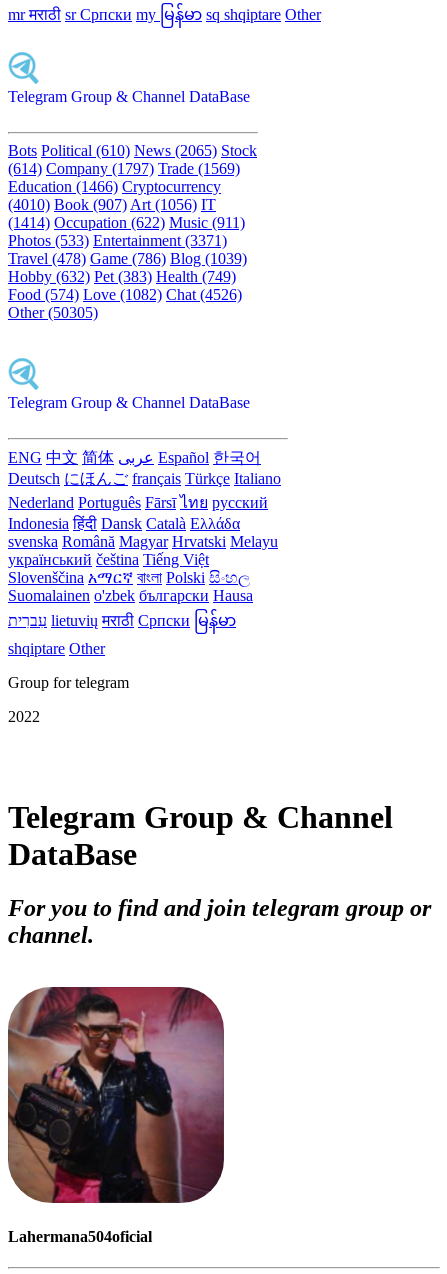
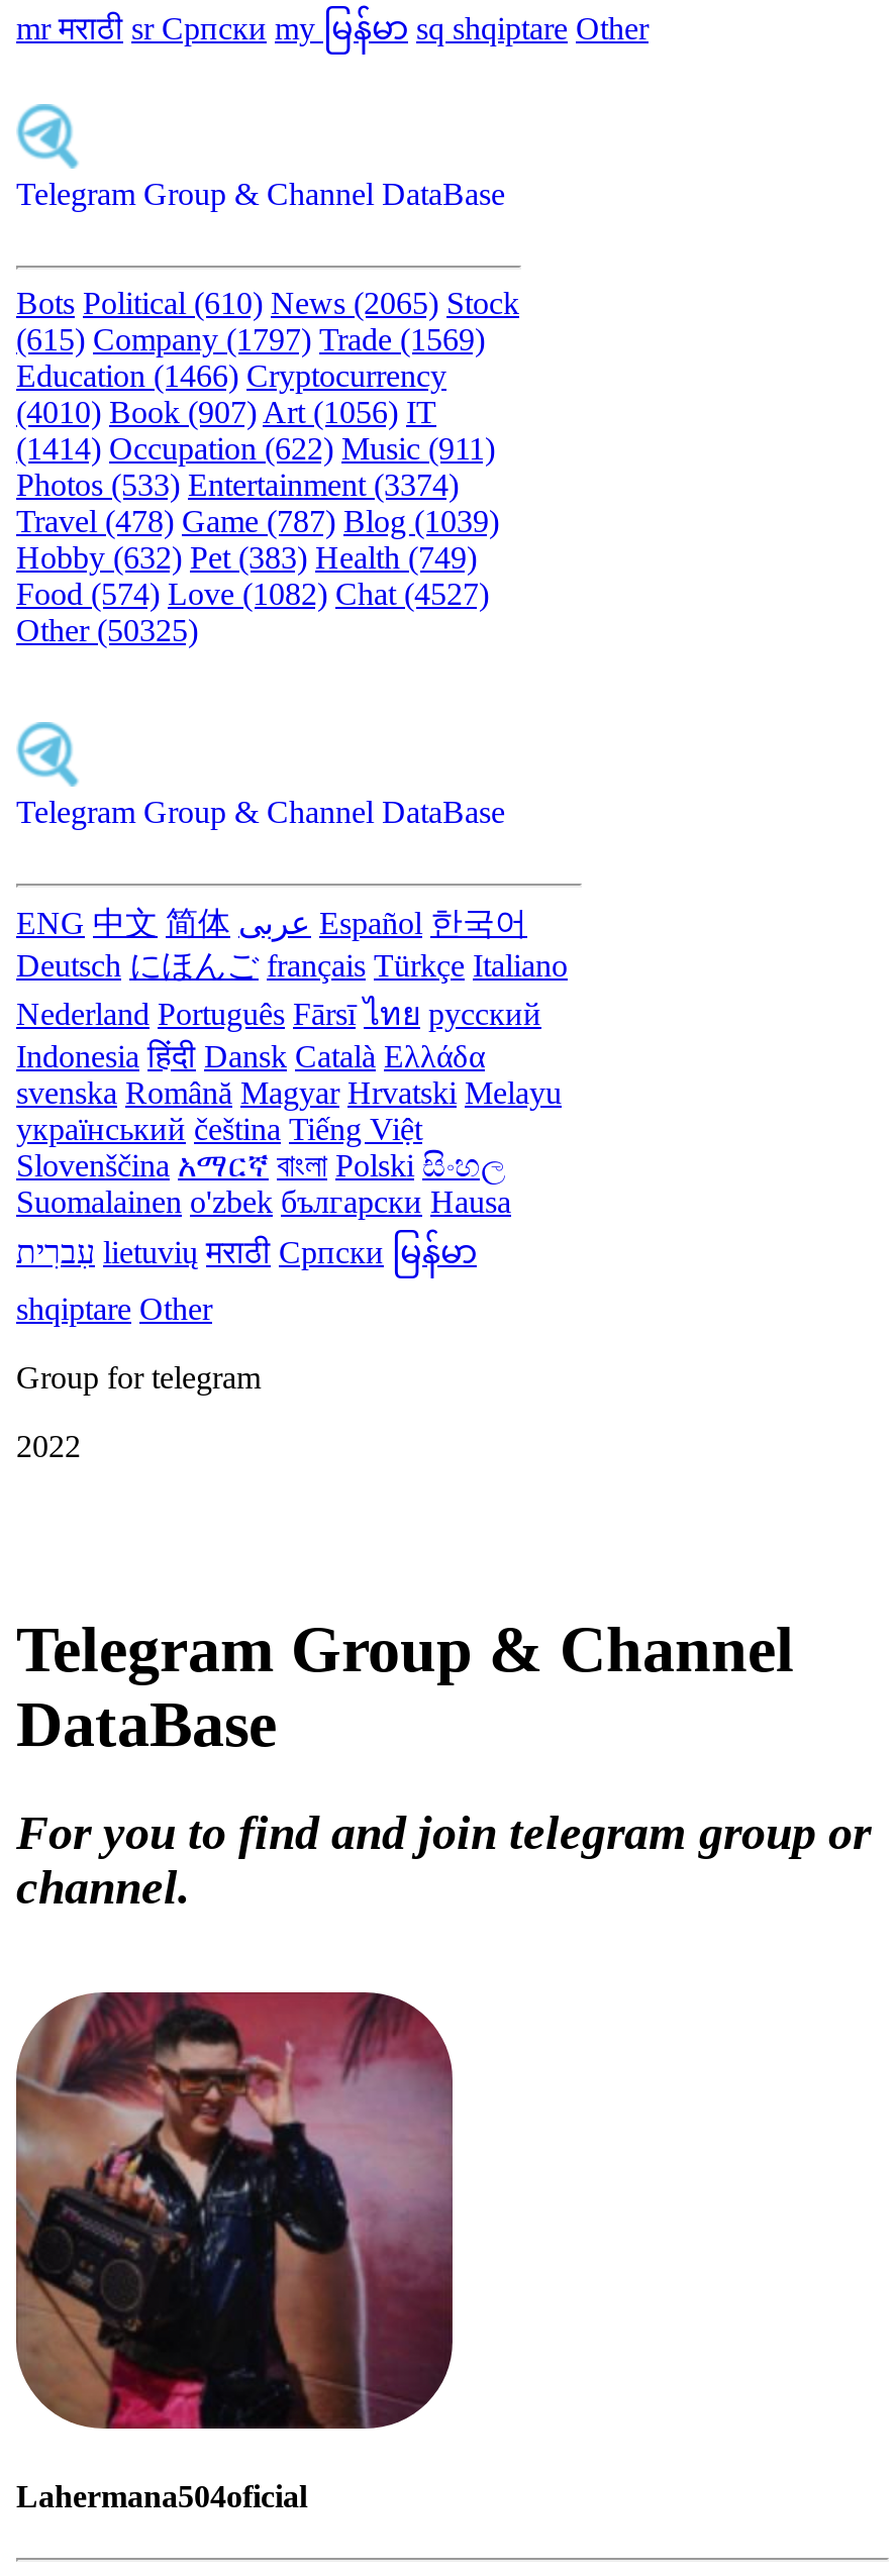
- (614) Company (1797) Trade (1569)
+ (615) Company (1797) Trade (1569)

- Photos (533) Entertainment (3371)
+ Photos (533) Entertainment (3374)

- Travel (478) Game (786) Blog (1039)
+ Travel (478) Game (787) Blog (1039)

- Food (574) Love (1082) Chat (4526)
+ Food (574) Love (1082) Chat (4527)

- Other (50305)
+ Other (50325)
